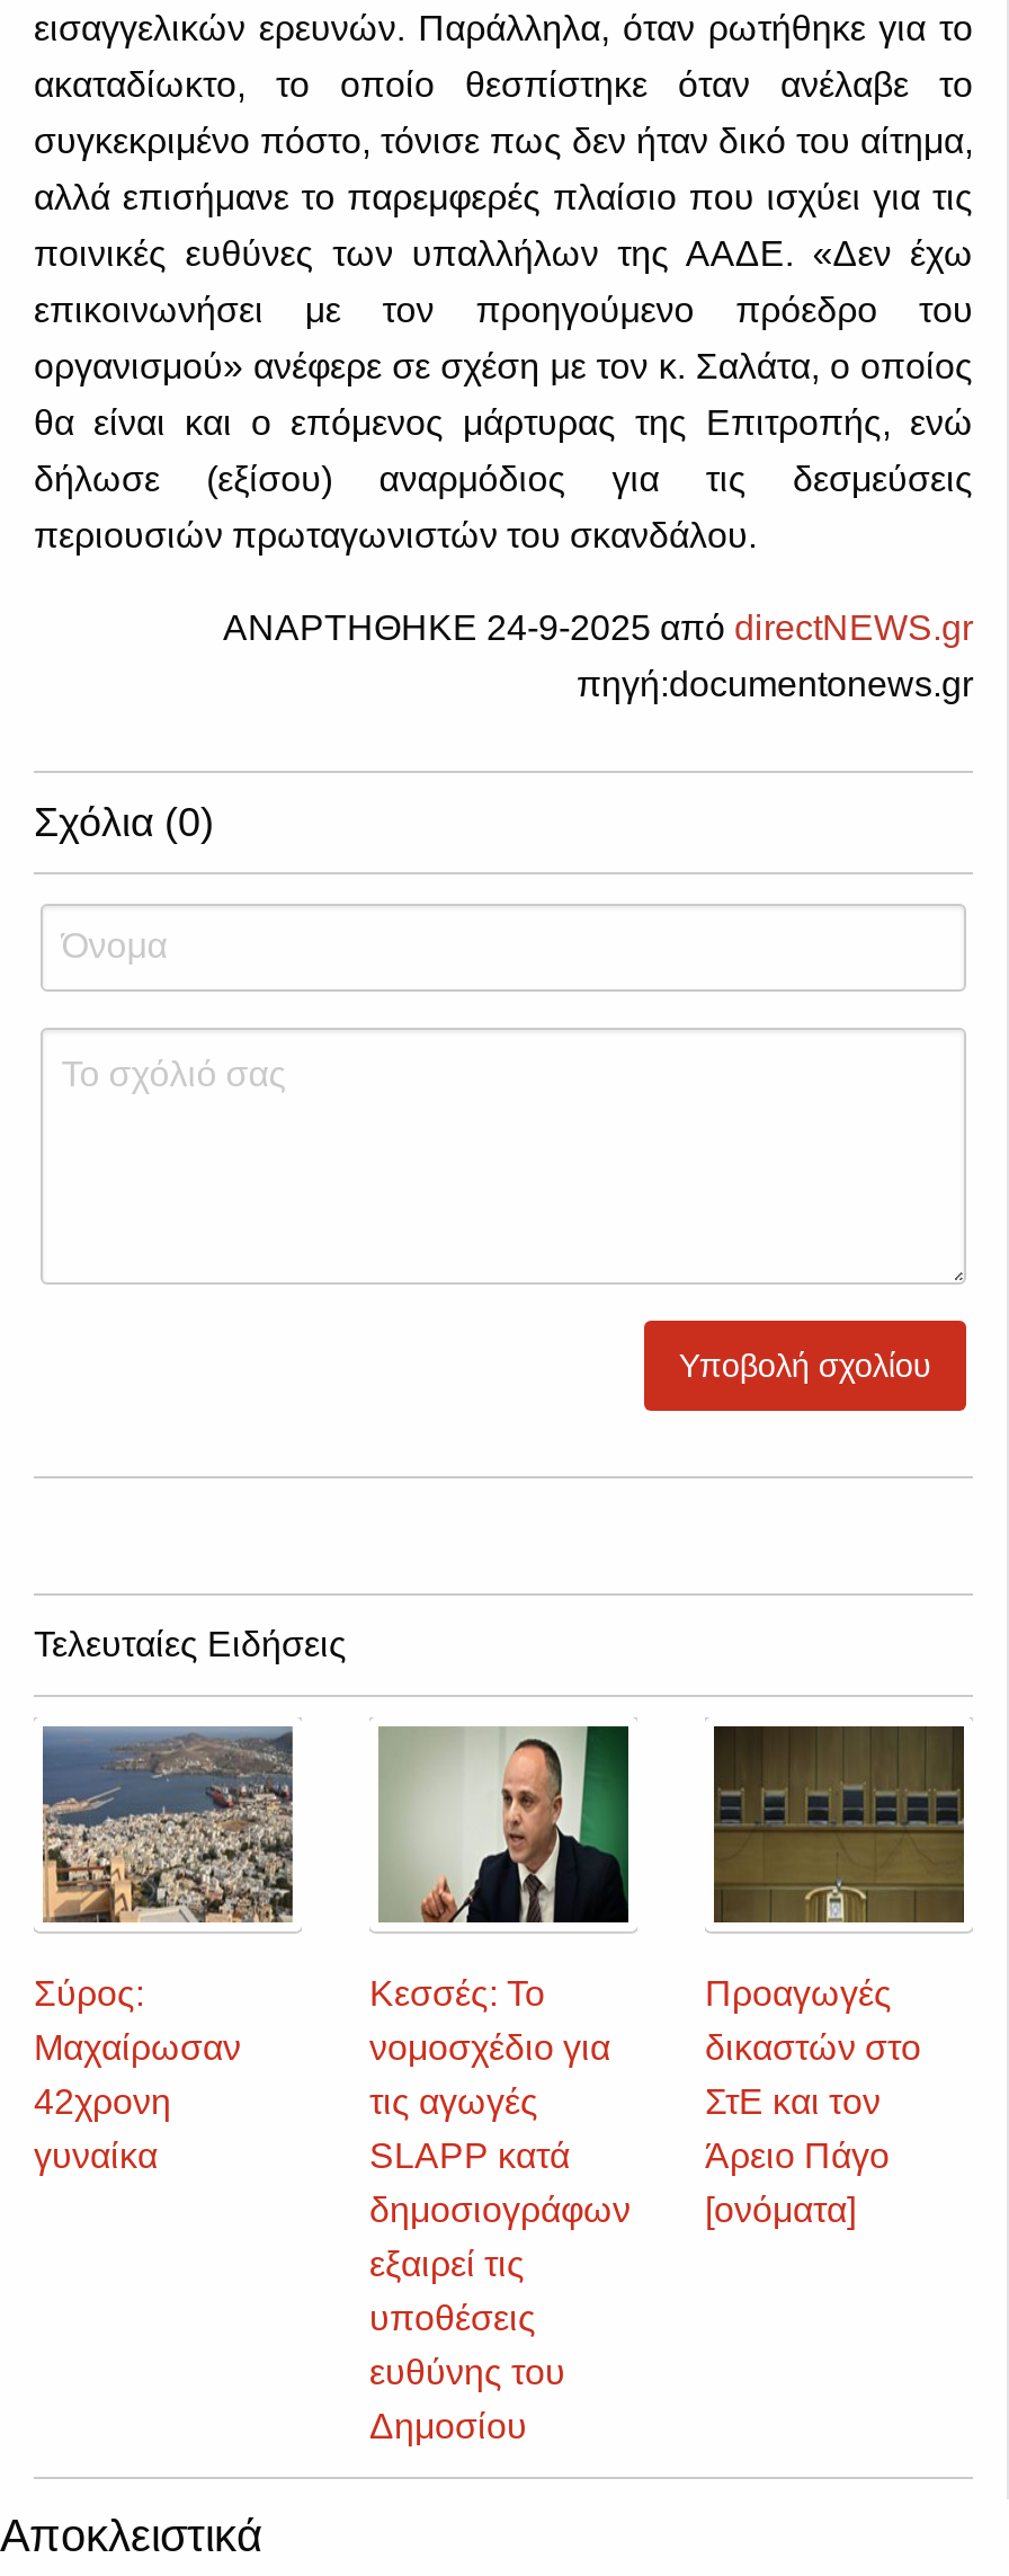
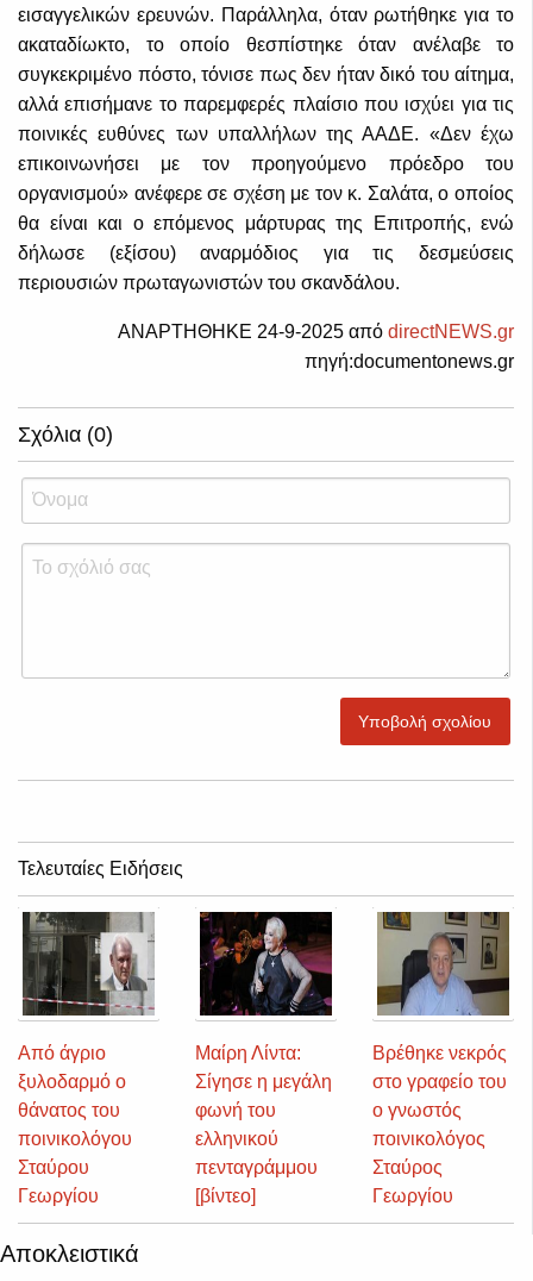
- [image]
- Σύρος:
- Μαχαίρωσαν
- 42χρονη
- γυναίκα
+ [image]
+ Από άγριο
+ ξυλοδαρμό ο
+ θάνατος του
+ ποινικολόγου
+ Σταύρου
+ Γεωργίου

- [image]
+ [image]

- [image]
+ [image]

- Κεσσές: Το
- νομοσχέδιο για
- τις αγωγές
- SLAPP κατά
- δημοσιογράφων
- εξαιρεί τις
- υποθέσεις
- ευθύνης του
- Δημοσίου
+ Μαίρη Λίντα:
+ Σίγησε η μεγάλη
+ φωνή του
+ ελληνικού
+ πενταγράμμου
+ [βίντεο]

- Προαγωγές
- δικαστών στο
- ΣτΕ και τον
- Άρειο Πάγο
- [ονόματα]
+ Βρέθηκε νεκρός
+ στο γραφείο του
+ ο γνωστός
+ ποινικολόγος
+ Σταύρος
+ Γεωργίου
